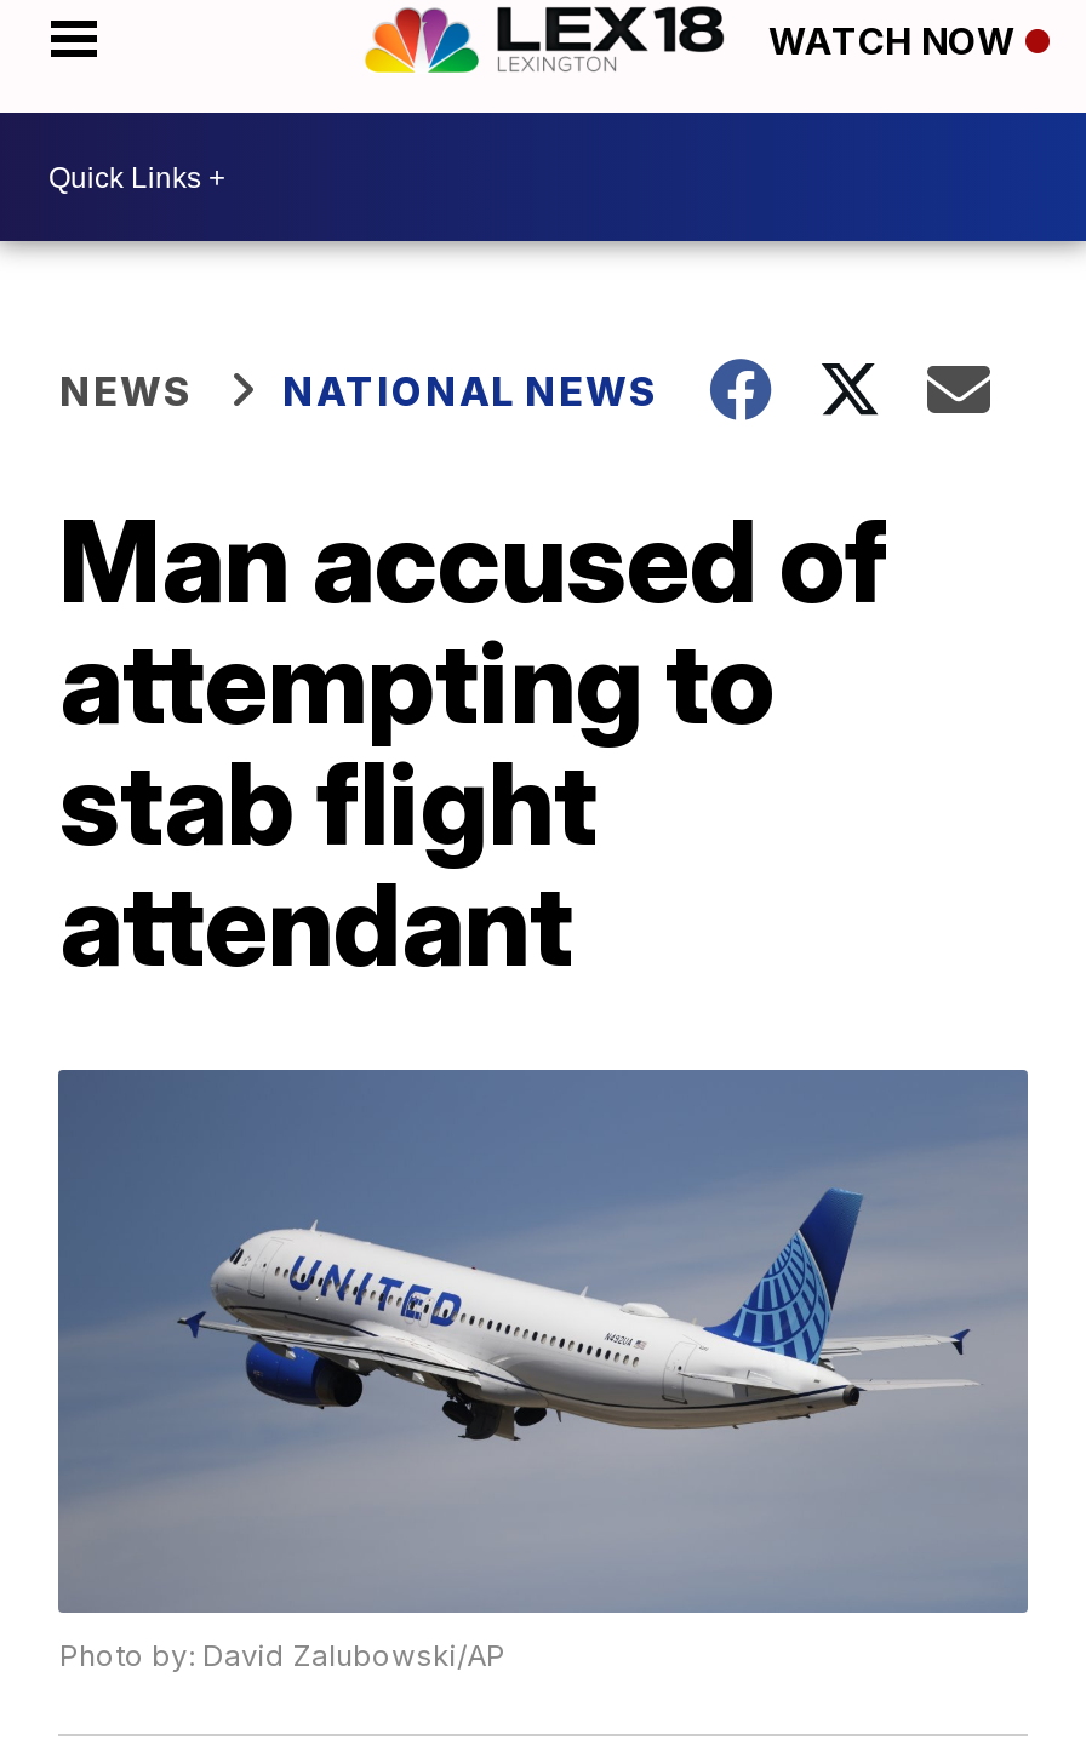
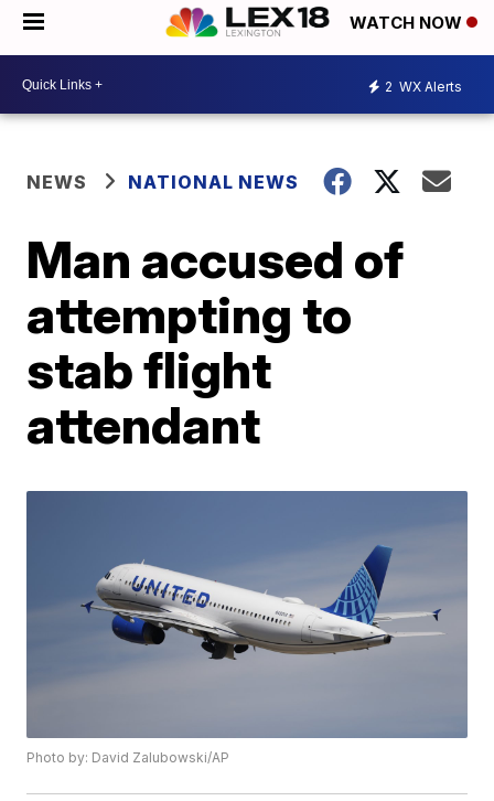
+ 2 WX Alerts
